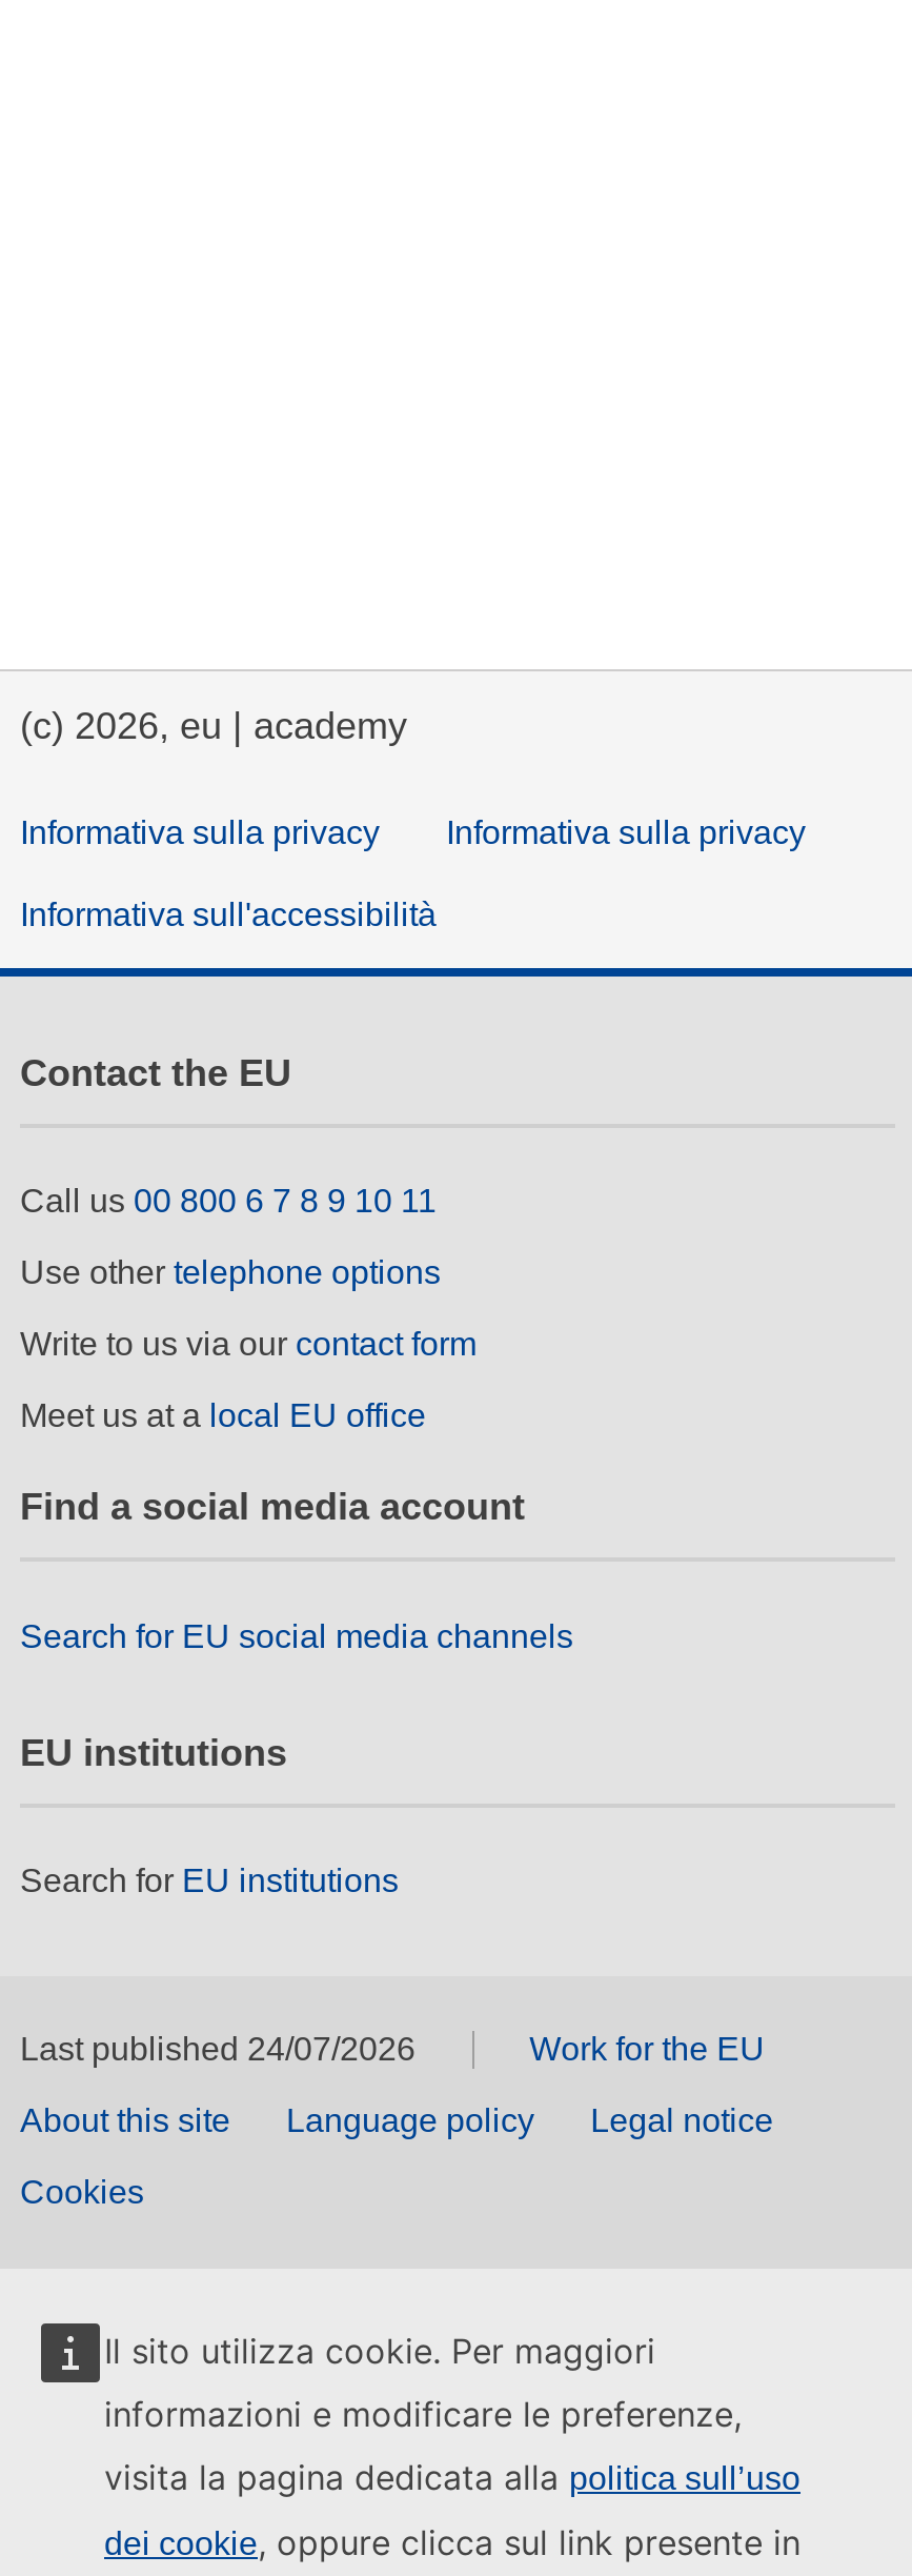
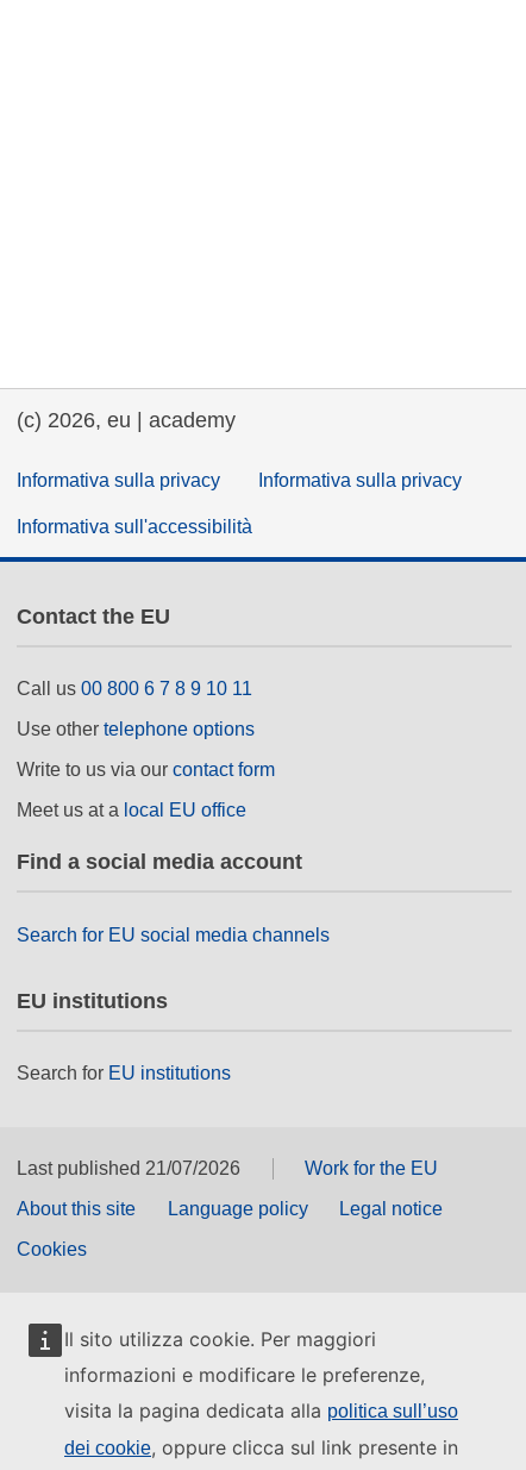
- Last published 24/07/2026
+ Last published 21/07/2026
